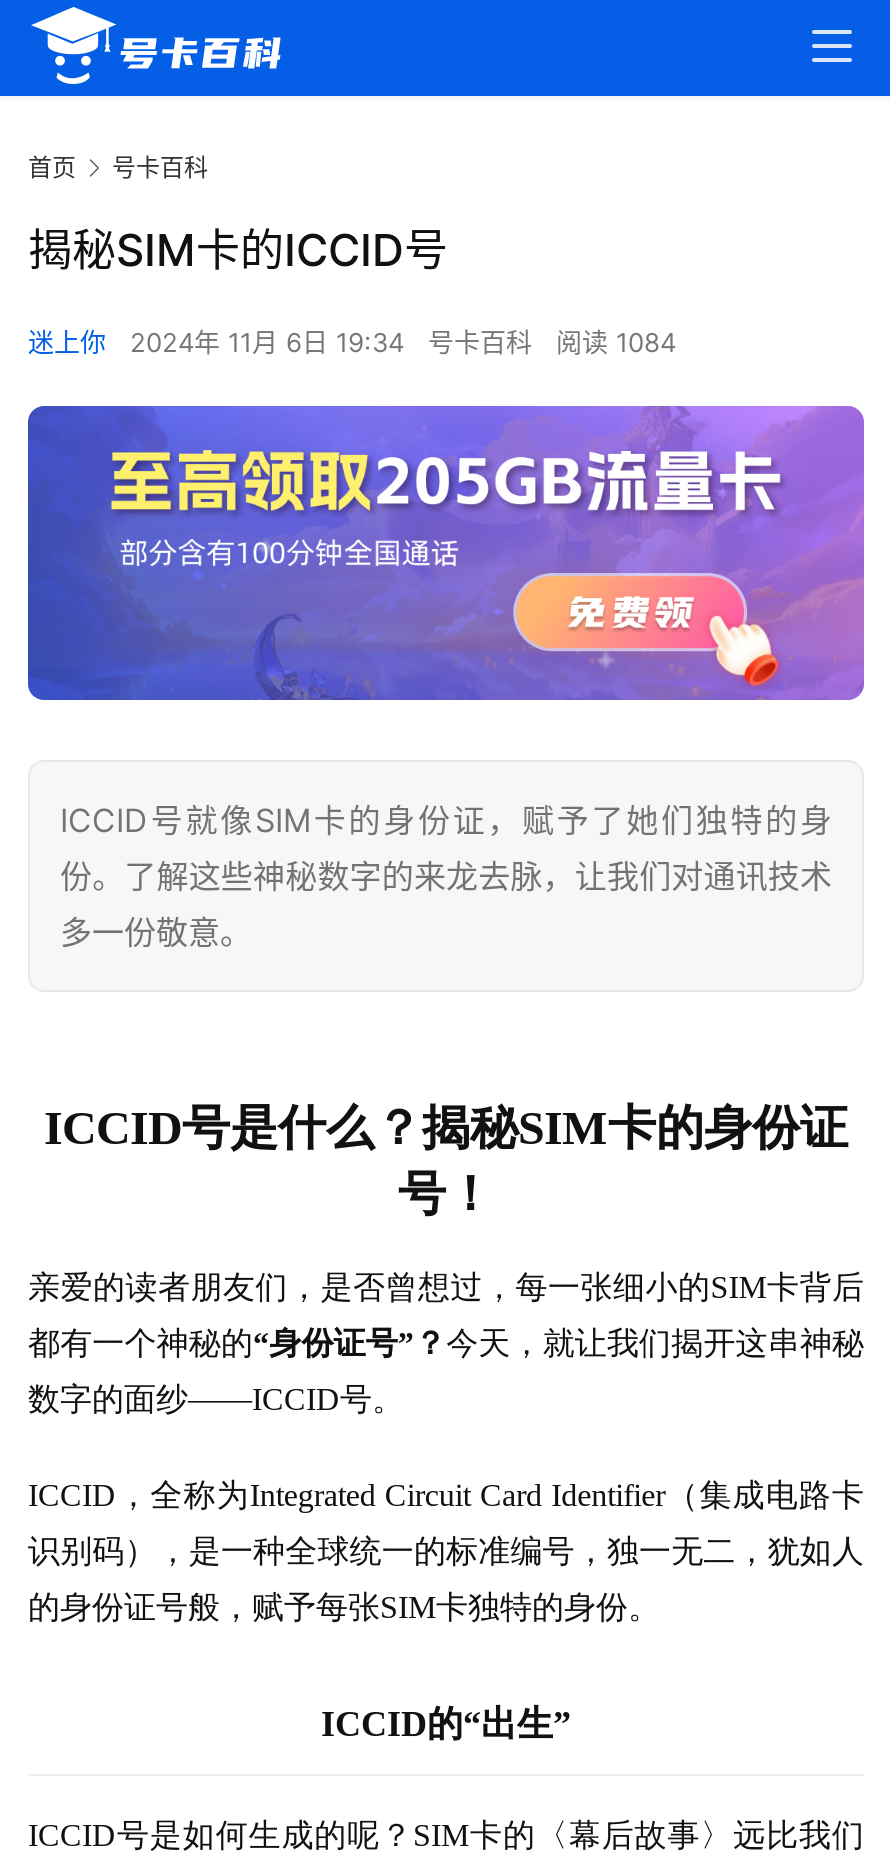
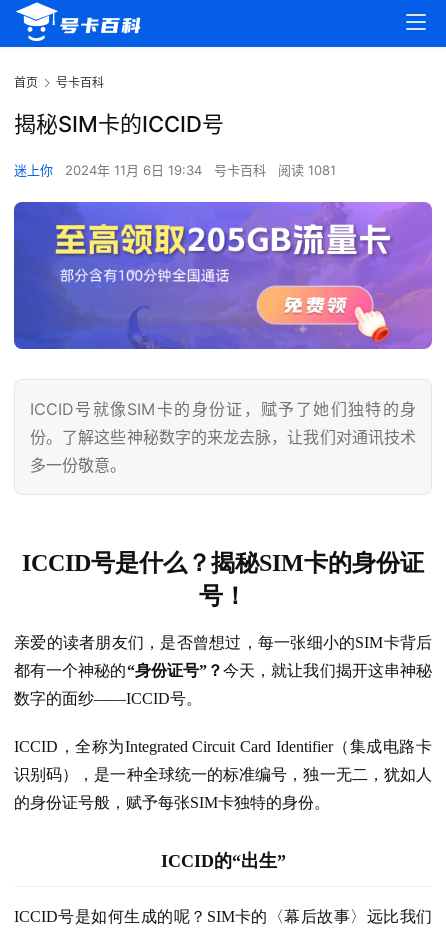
- 迷上你 2024年 11月 6日 19:34 号卡百科 阅读 1084
+ 迷上你 2024年 11月 6日 19:34 号卡百科 阅读 1081
